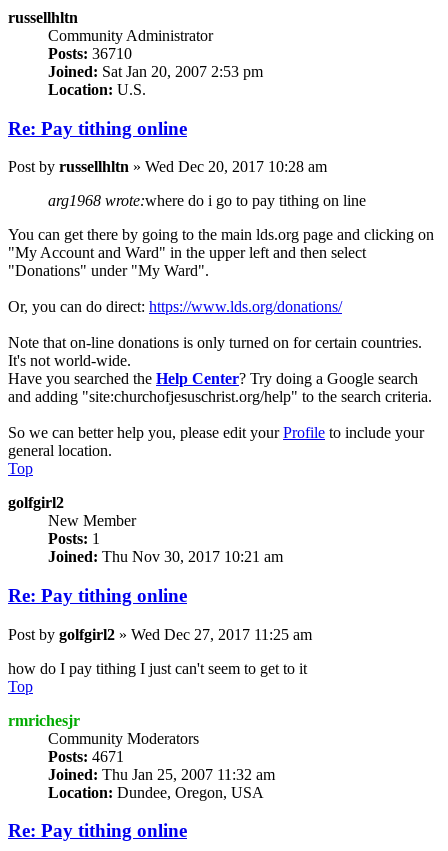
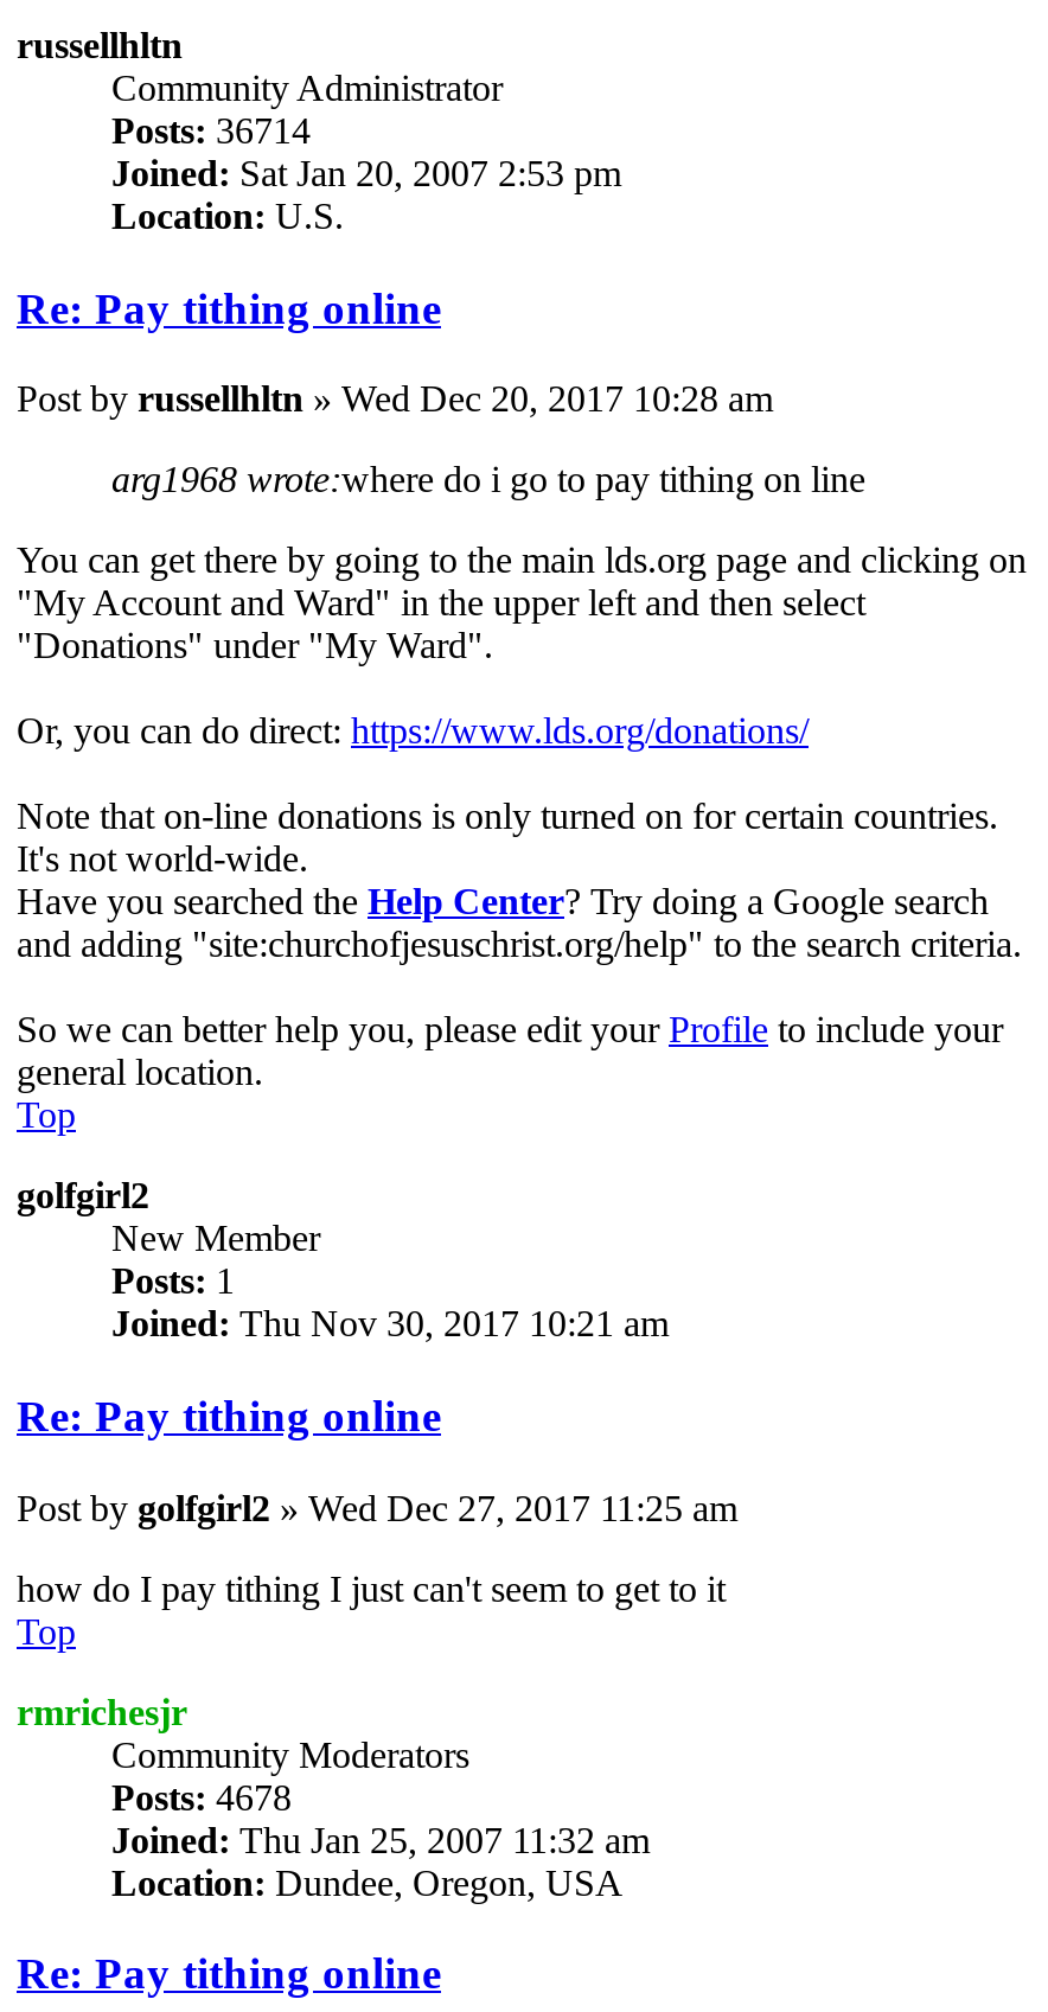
- Posts: 36710
+ Posts: 36714

- Posts: 4671
+ Posts: 4678
